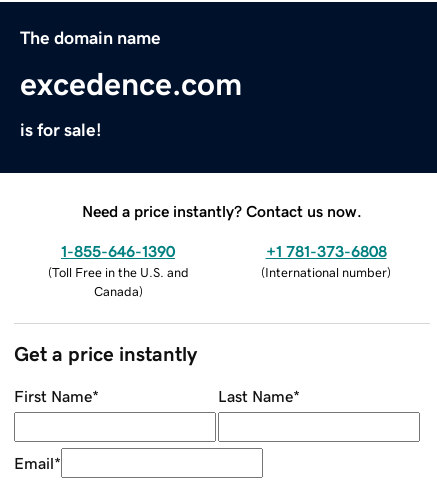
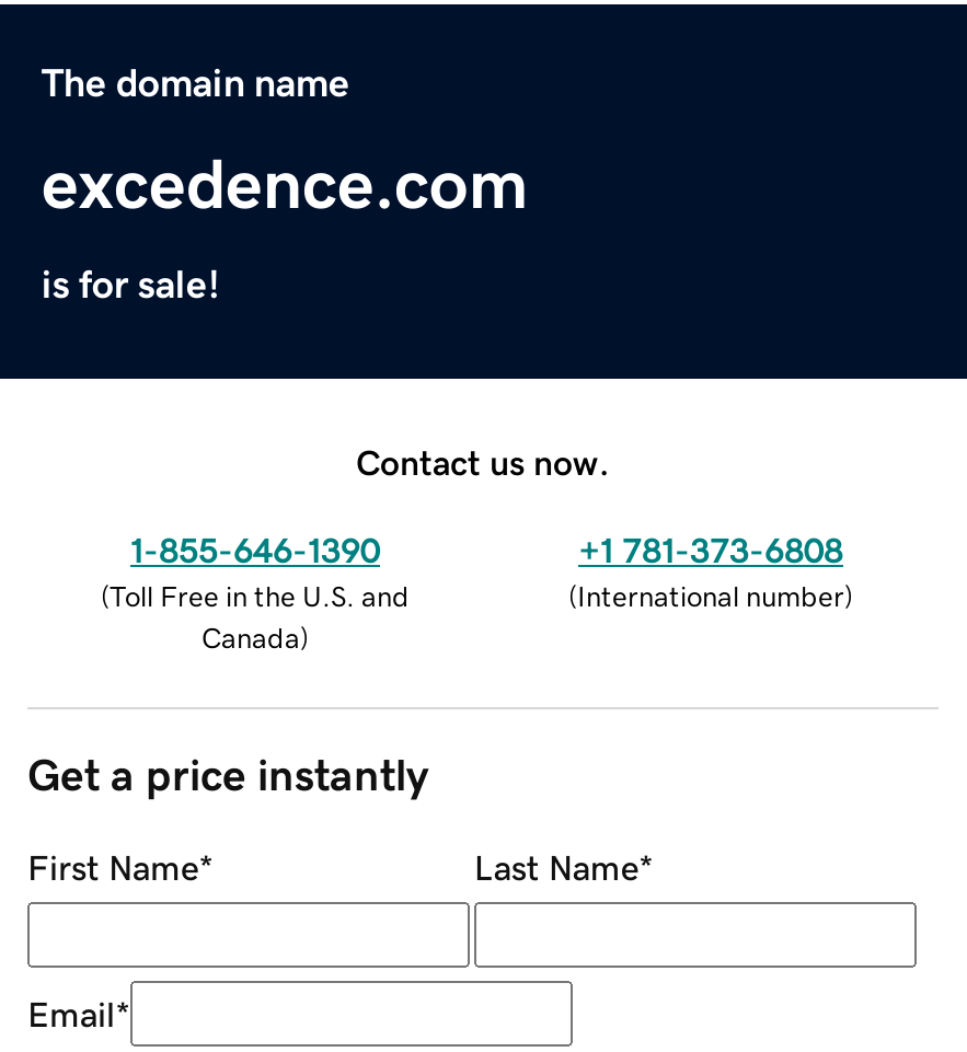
- Need a price instantly? Contact us now.
+ Contact us now.
